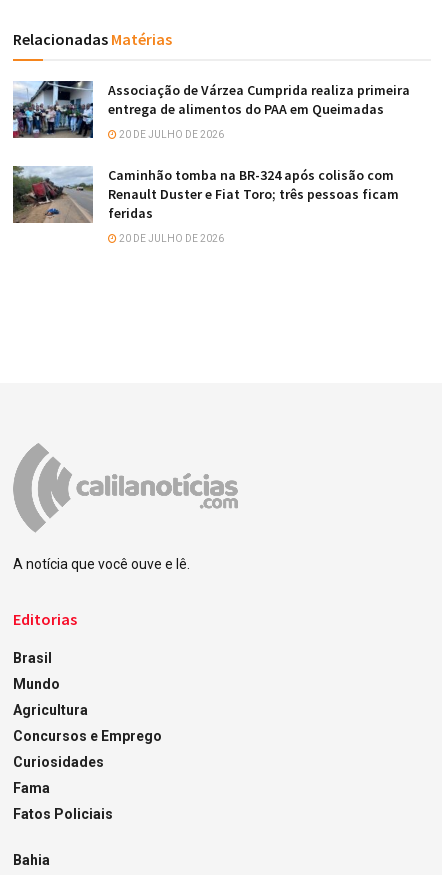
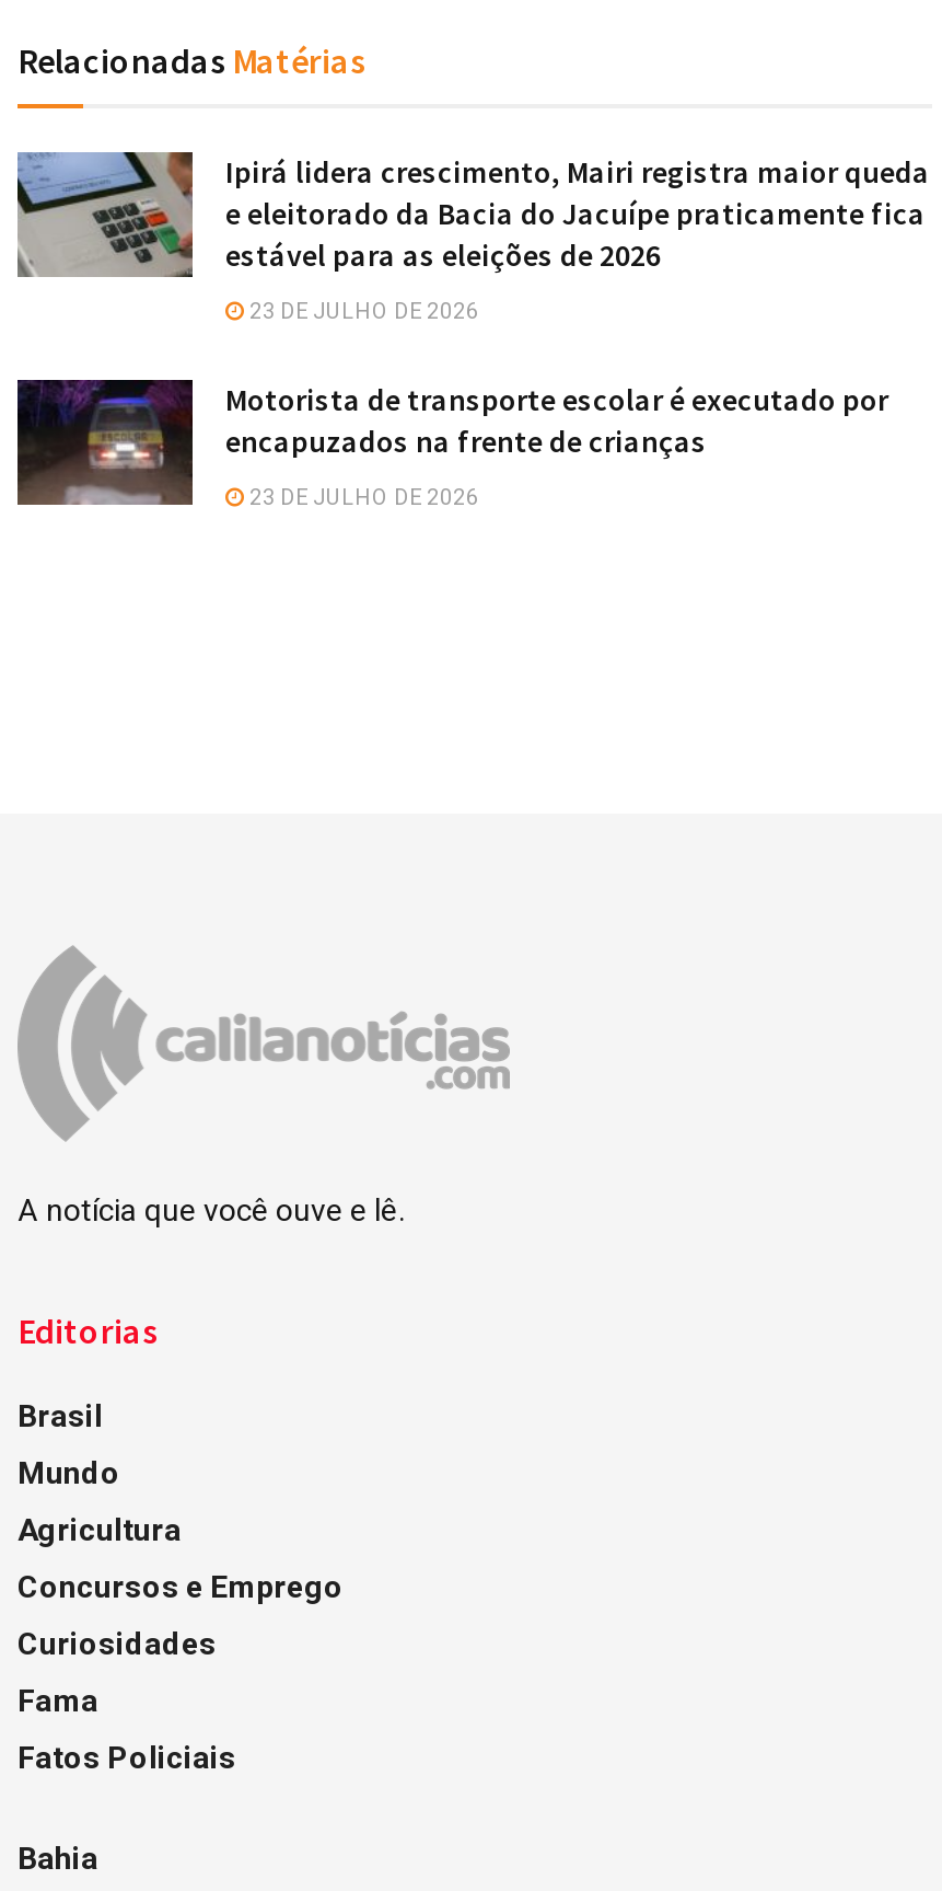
- [image]
- Associação de Várzea Cumprida realiza primeira
- entrega de alimentos do PAA em Queimadas
+ [image]
+ Ipirá lidera crescimento, Mairi registra maior queda
+ e eleitorado da Bacia do Jacuípe praticamente fica
+ estável para as eleições de 2026

- 20 DE JULHO DE 2026
+ 23 DE JULHO DE 2026

- [image]
- Caminhão tomba na BR-324 após colisão com
- Renault Duster e Fiat Toro; três pessoas ficam
- feridas
+ [image]
+ Motorista de transporte escolar é executado por
+ encapuzados na frente de crianças

- 20 DE JULHO DE 2026
+ 23 DE JULHO DE 2026
